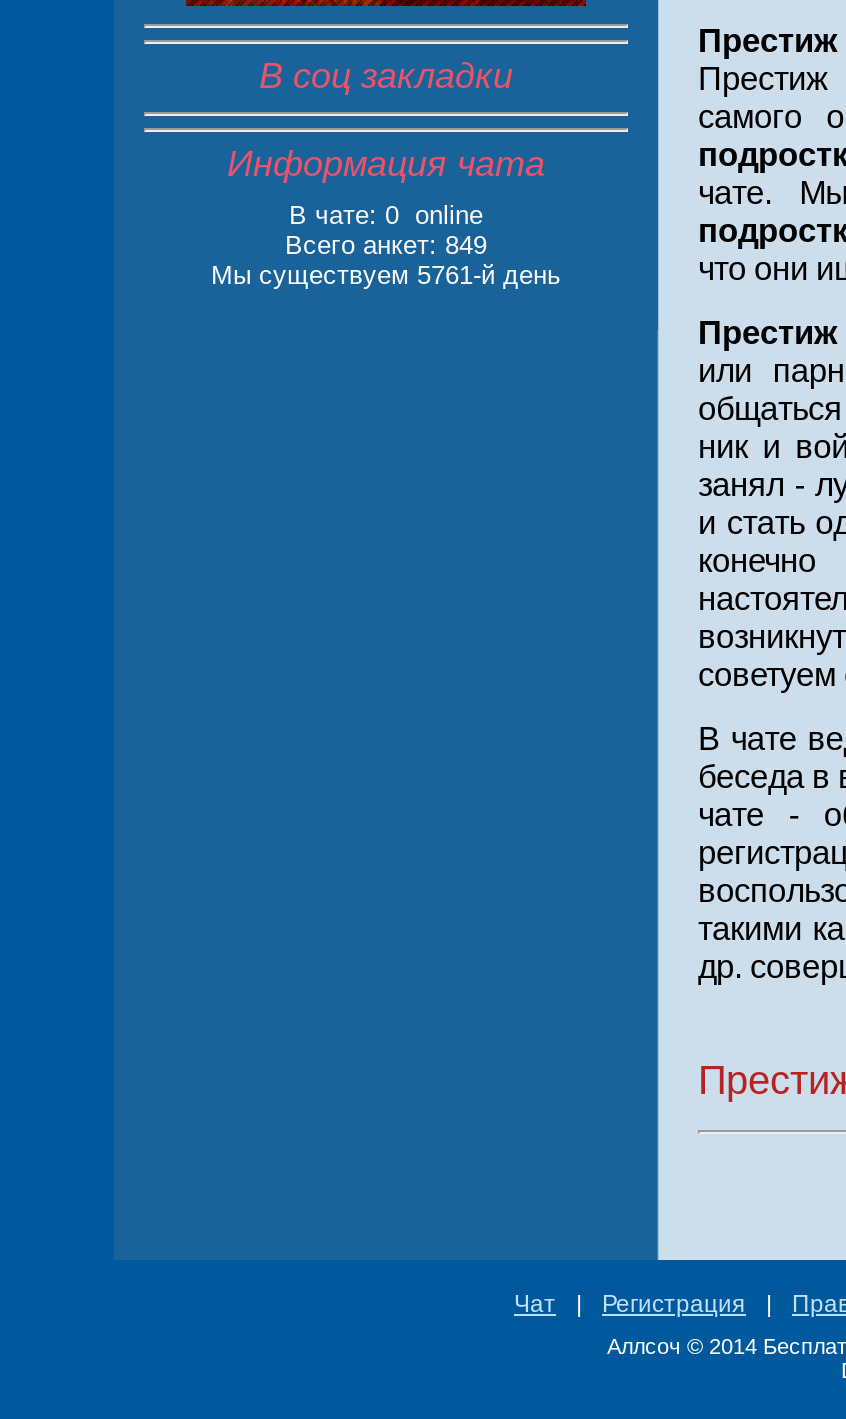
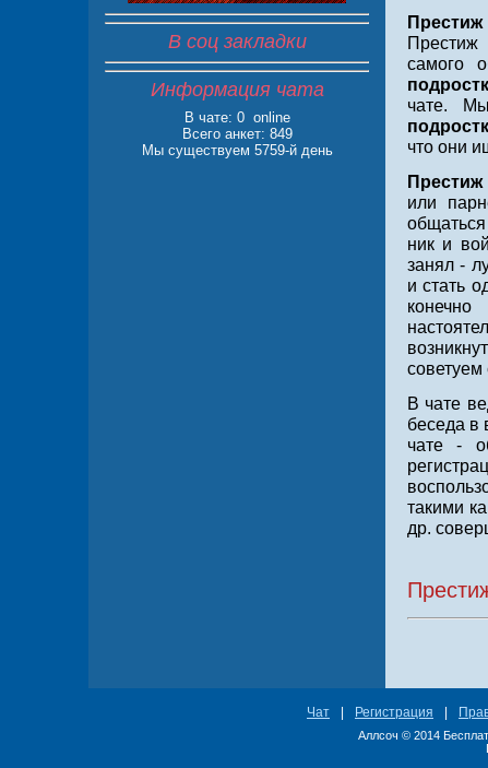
- Мы существуем 5761-й день
+ Мы существуем 5759-й день
